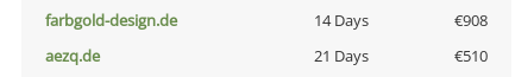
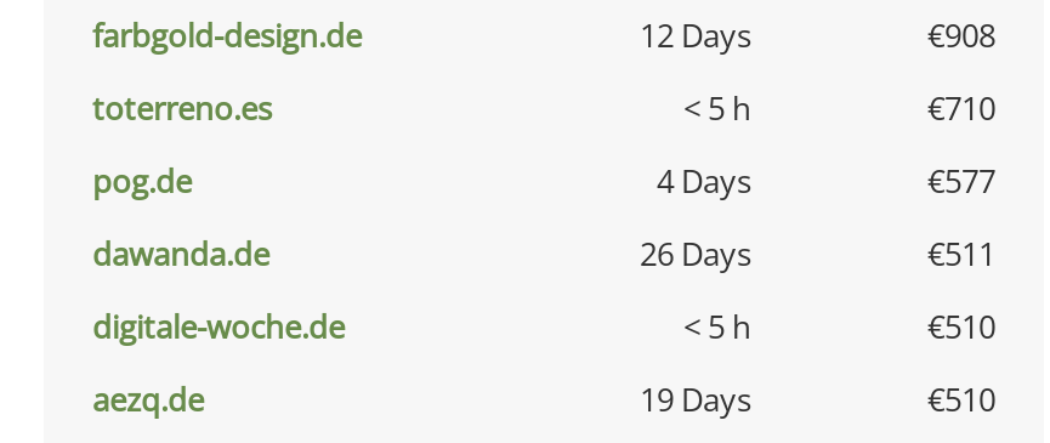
- 14 Days
+ 12 Days

+ toterreno.es
+ < 5 h
+ €710
+ pog.de
+ 4 Days
+ €577
+ dawanda.de
+ 26 Days
+ €511
+ digitale-woche.de
+ < 5 h
+ €510

- 21 Days
+ 19 Days
